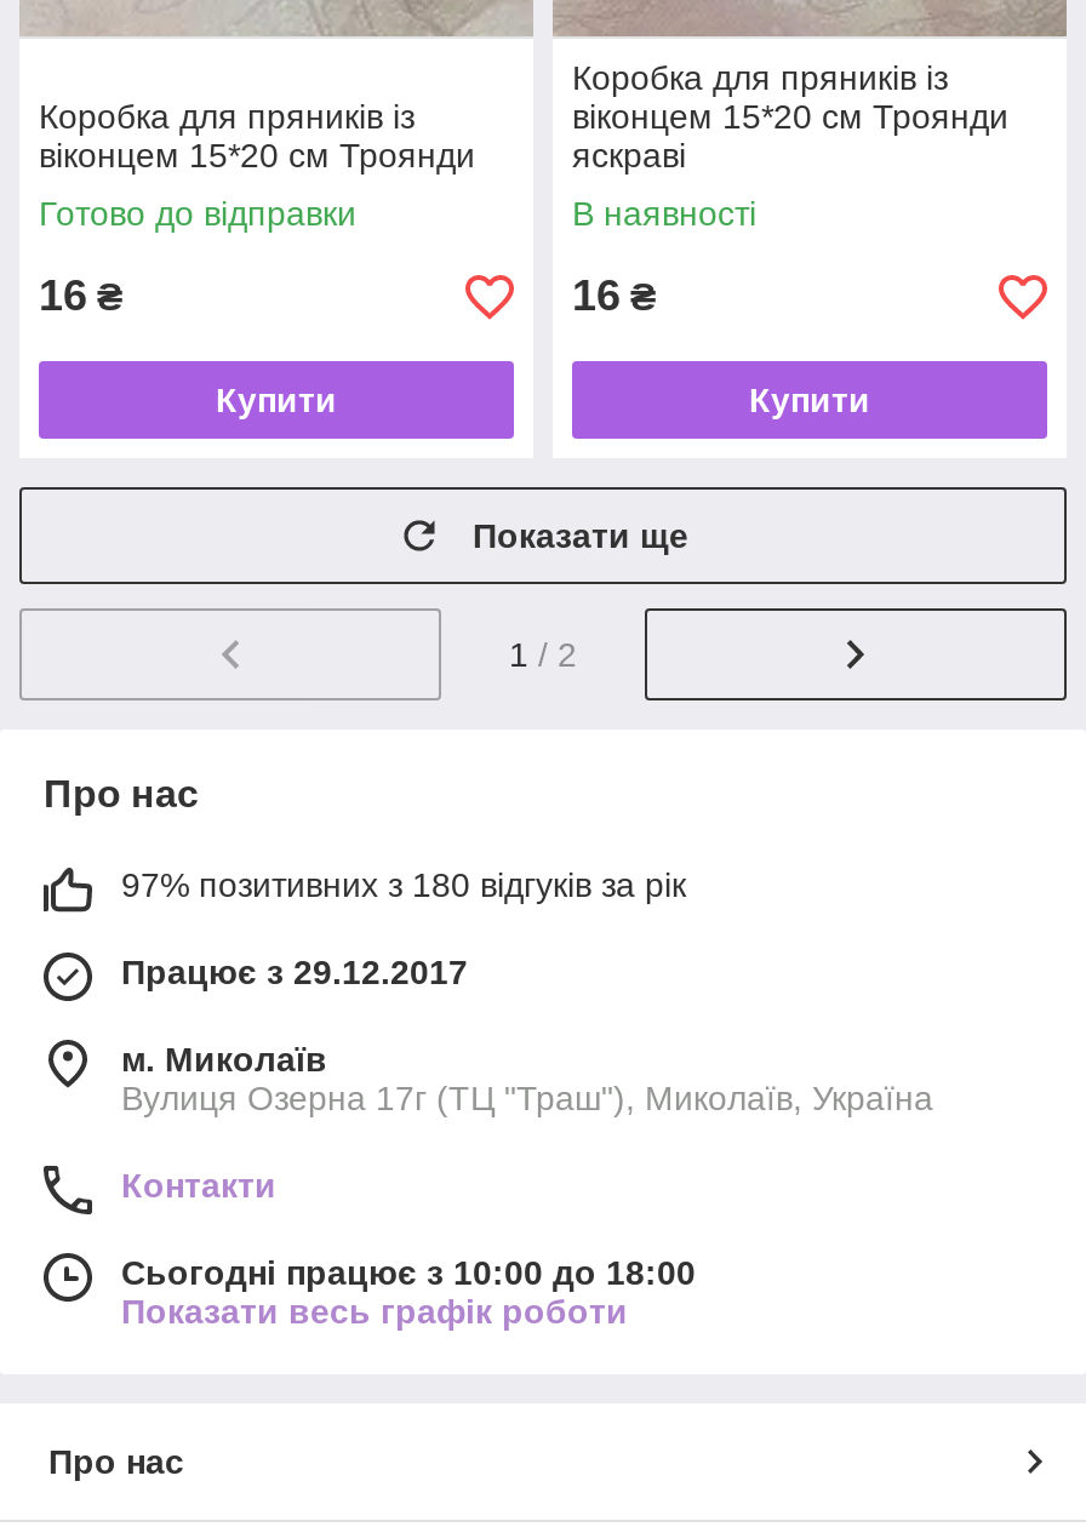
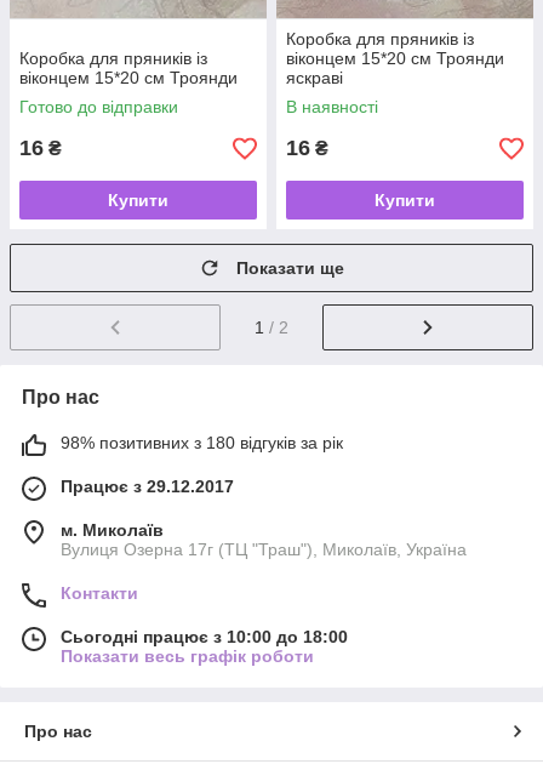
- 97% позитивних з 180 відгуків за рік
+ 98% позитивних з 180 відгуків за рік
